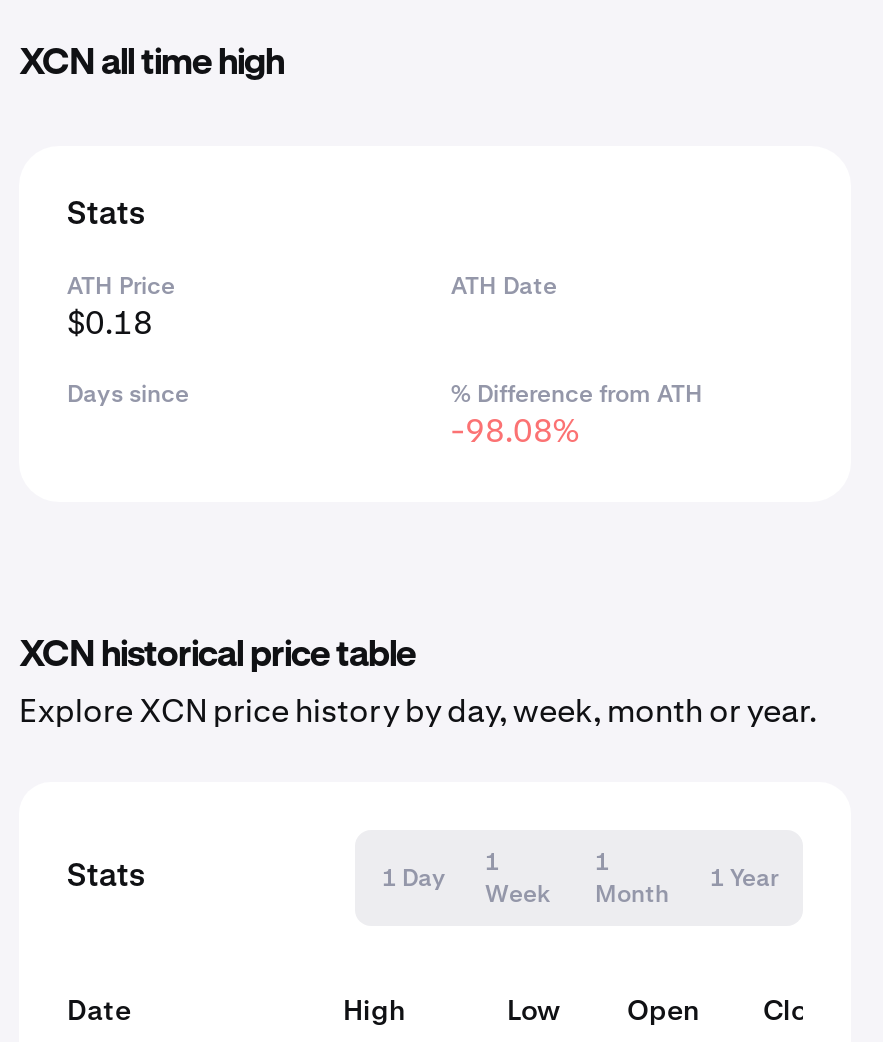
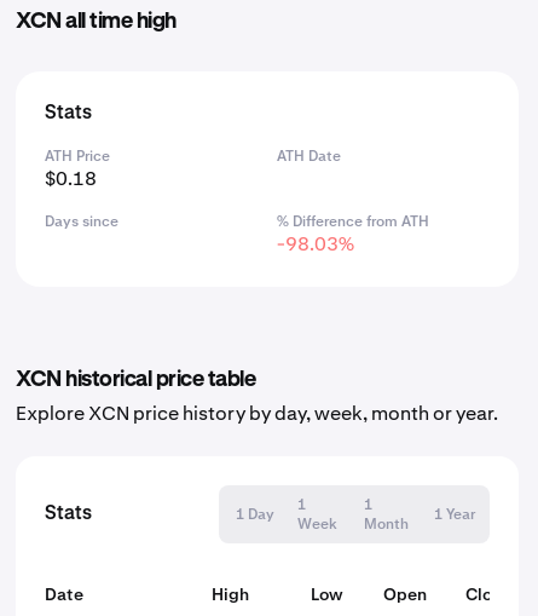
- -98.08%
+ -98.03%
